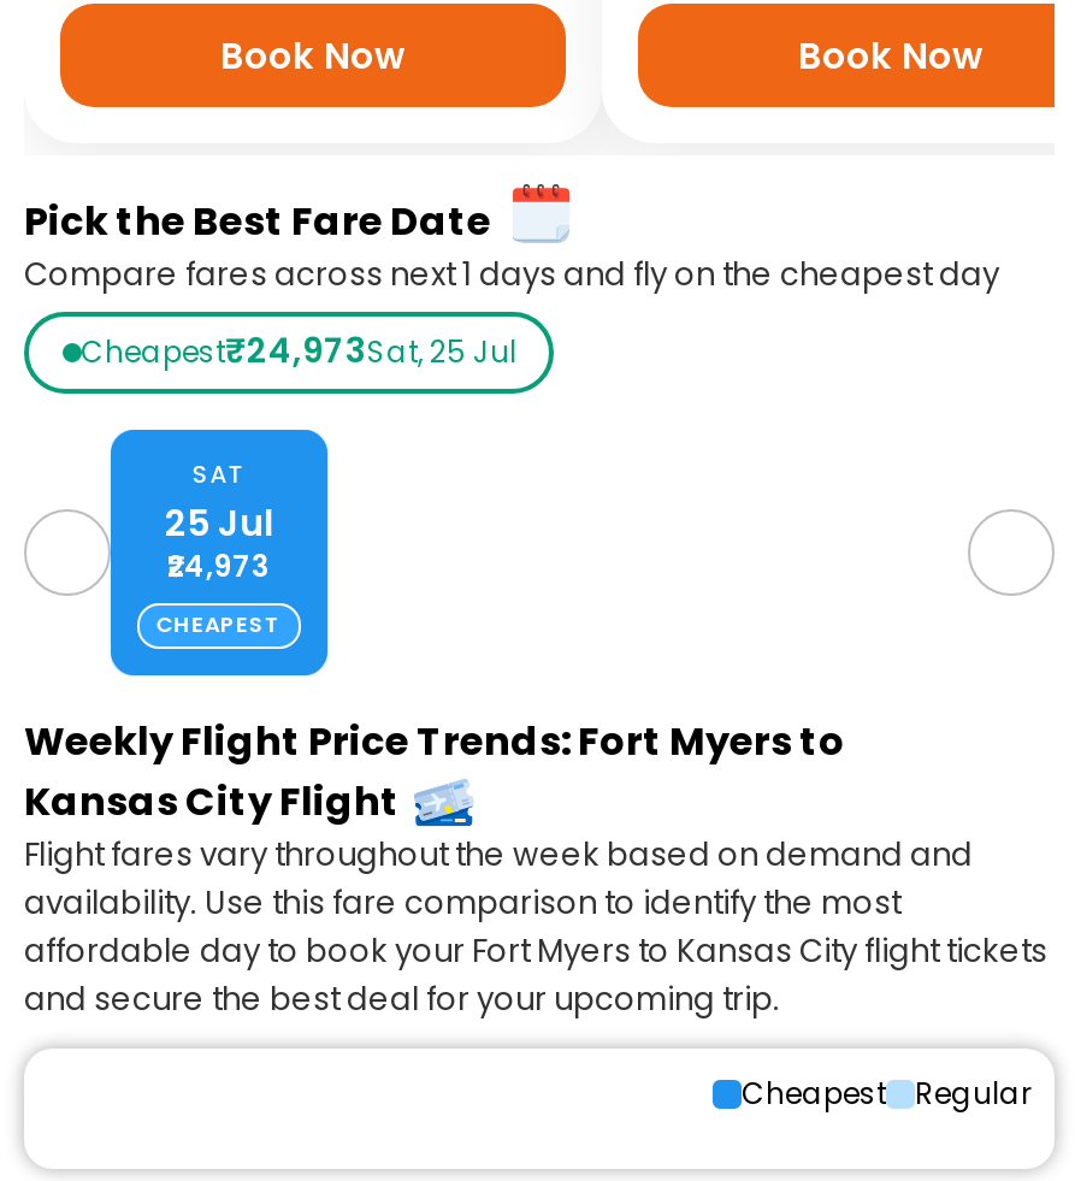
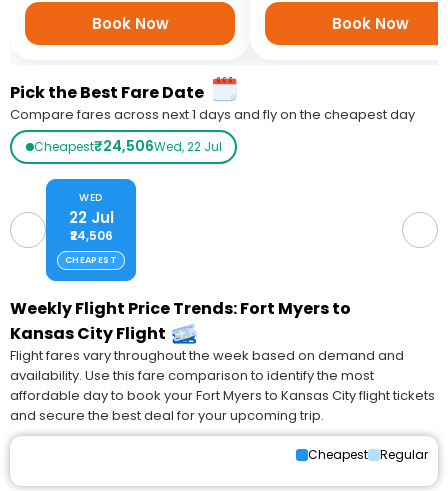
- Cheapest₹24,973Sat, 25 Jul
+ Cheapest₹24,506Wed, 22 Jul

- SAT
- 25 Jul
- ₹24,973
+ WED
+ 22 Jul
+ ₹24,506
